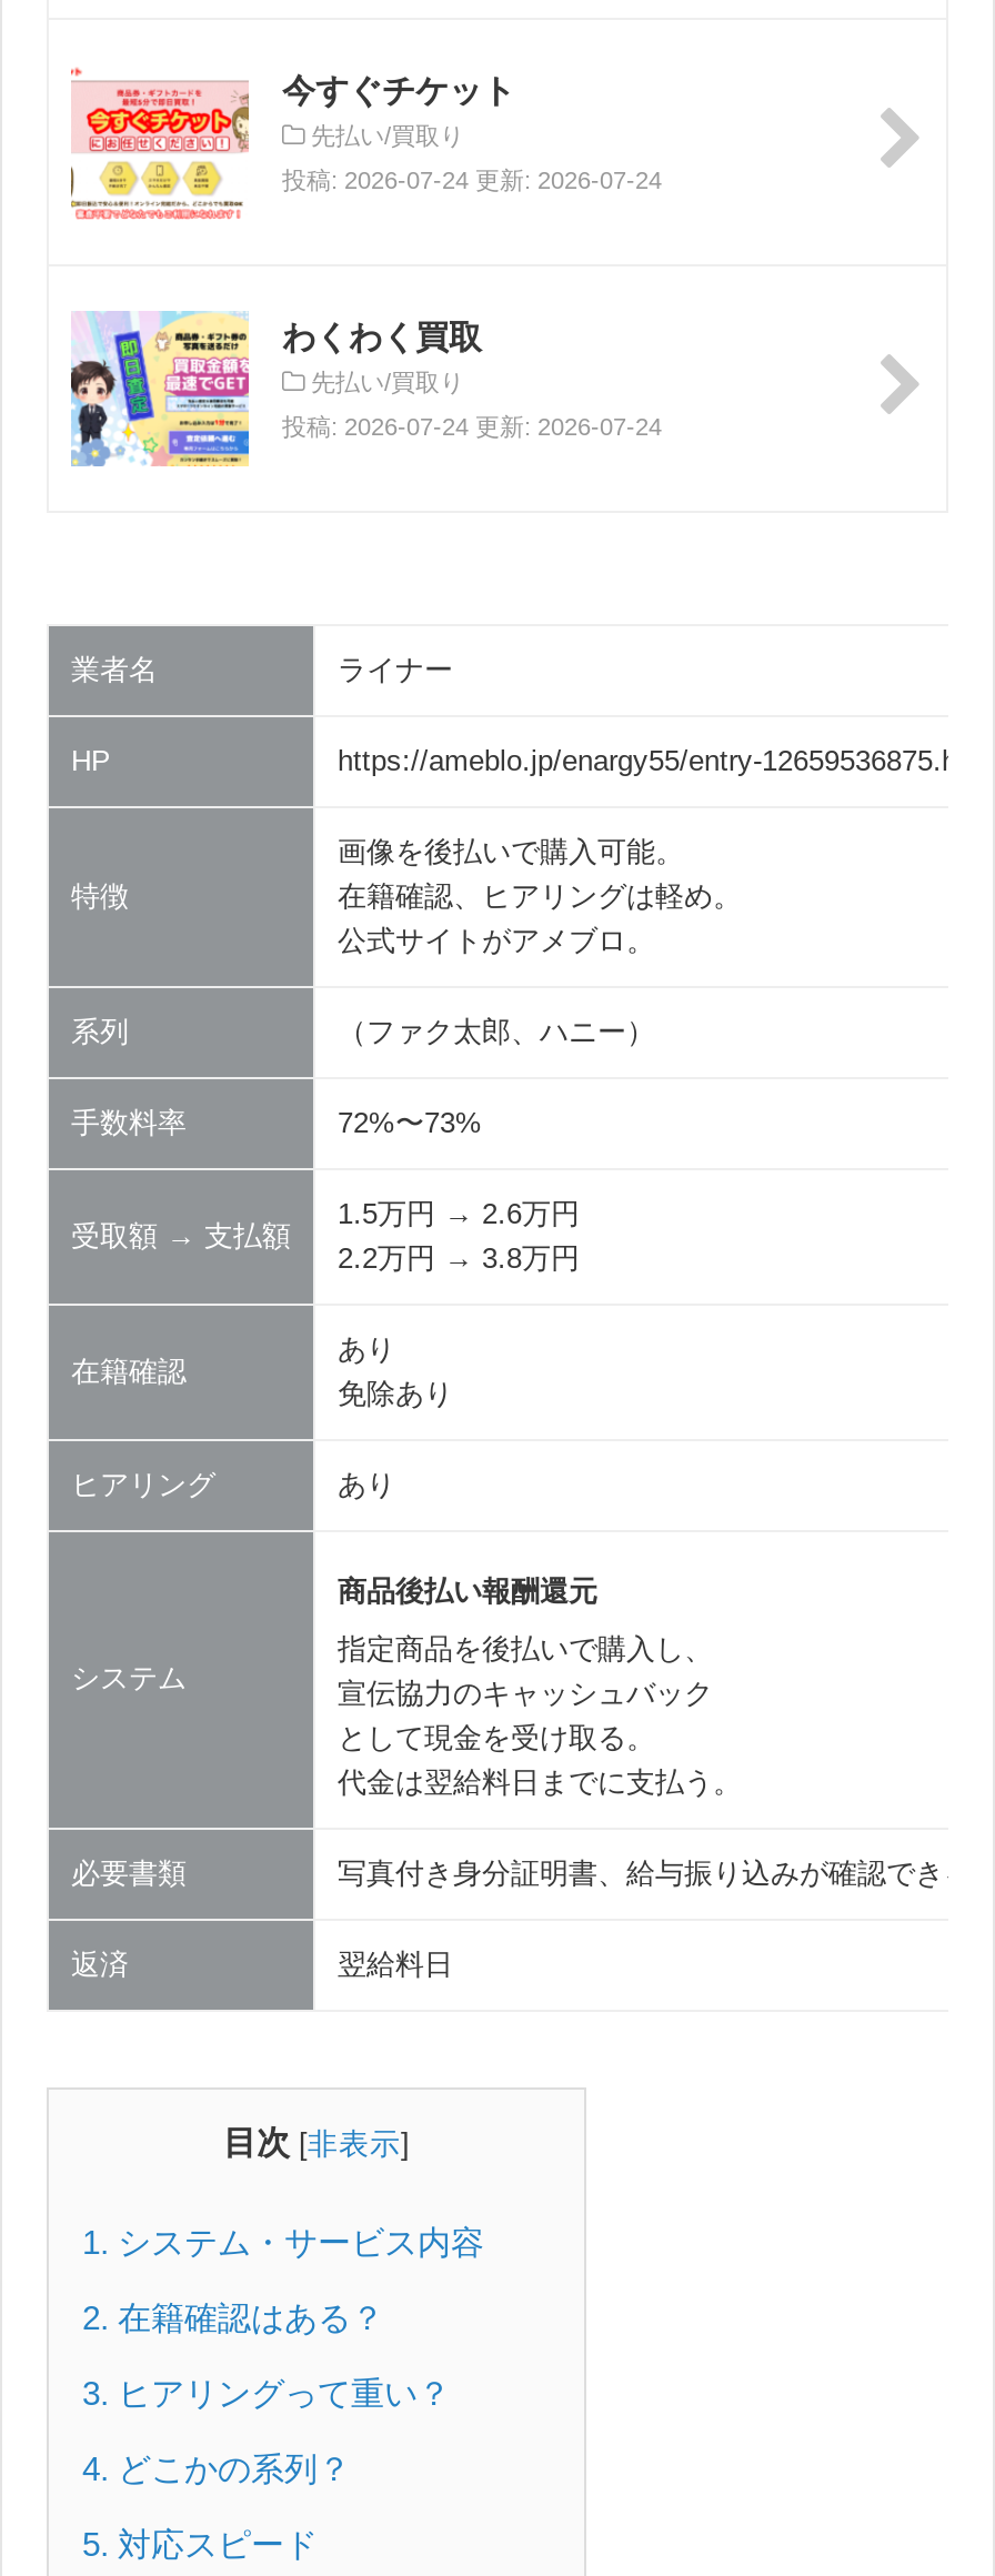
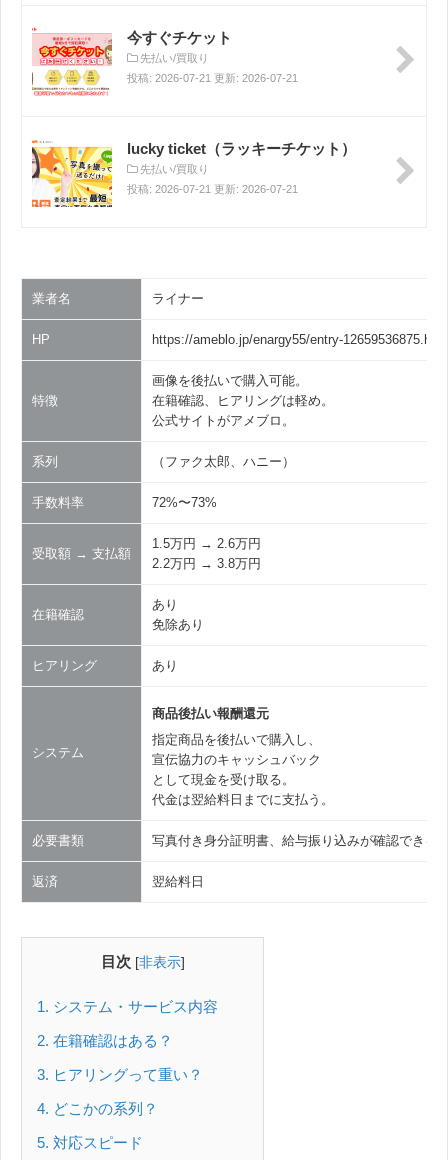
- 投稿: 2026-07-24 更新: 2026-07-24
+ 投稿: 2026-07-21 更新: 2026-07-21

- [image]
- わくわく買取
+ [image]
+ lucky ticket（ラッキーチケット）

- 投稿: 2026-07-24 更新: 2026-07-24
+ 投稿: 2026-07-21 更新: 2026-07-21
